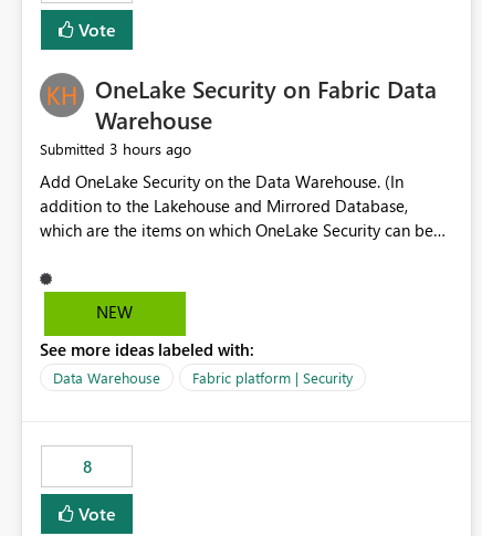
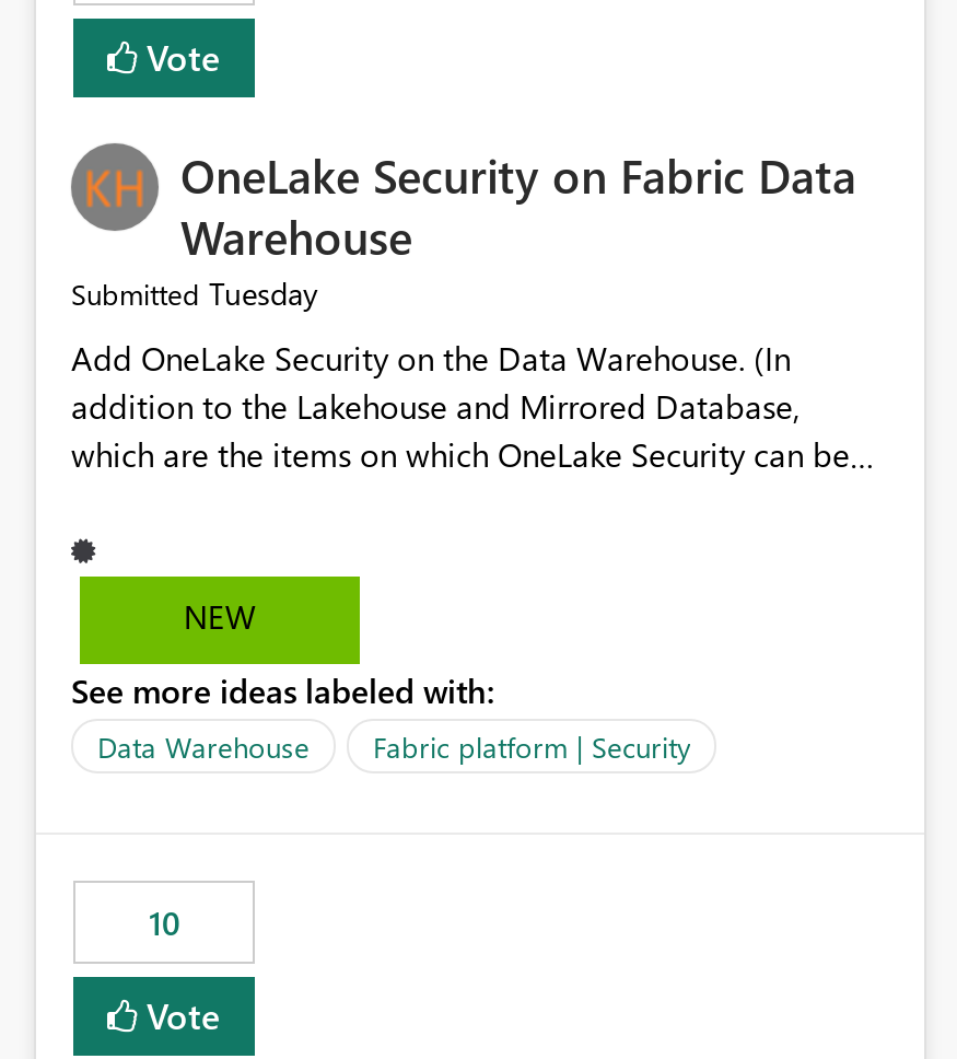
- Submitted 3 hours ago
+ Submitted Tuesday

- 8
+ 10
